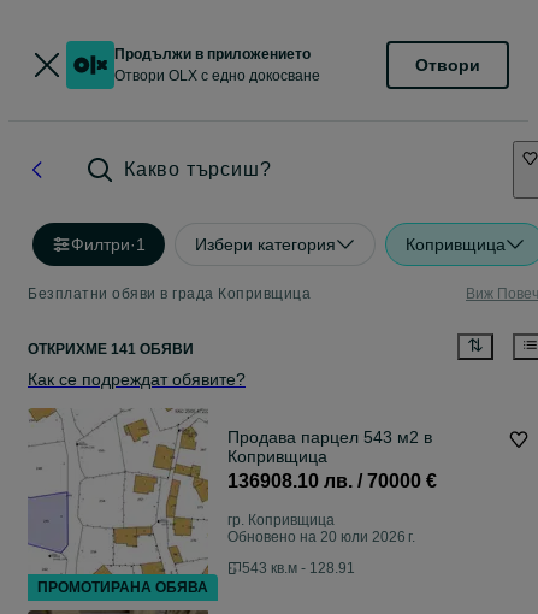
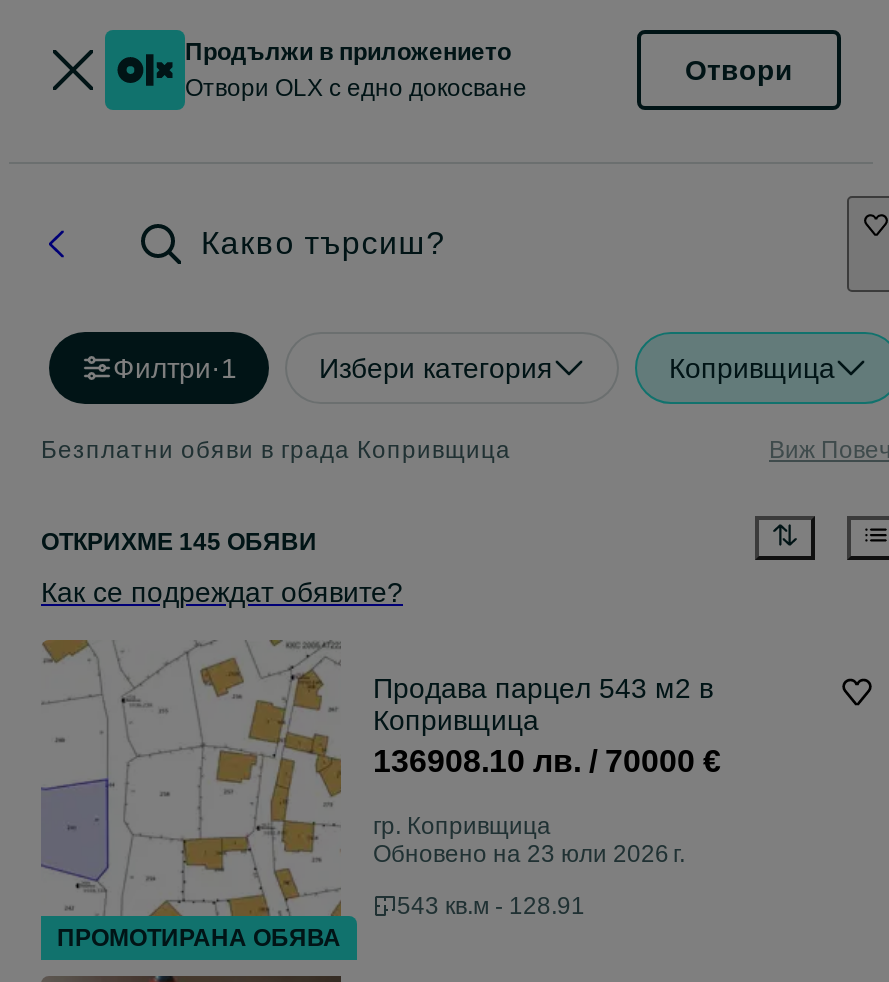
- ОТКРИХМЕ 141 ОБЯВИ
+ ОТКРИХМЕ 145 ОБЯВИ

- Обновено на 20 юли 2026 г.
+ Обновено на 23 юли 2026 г.
